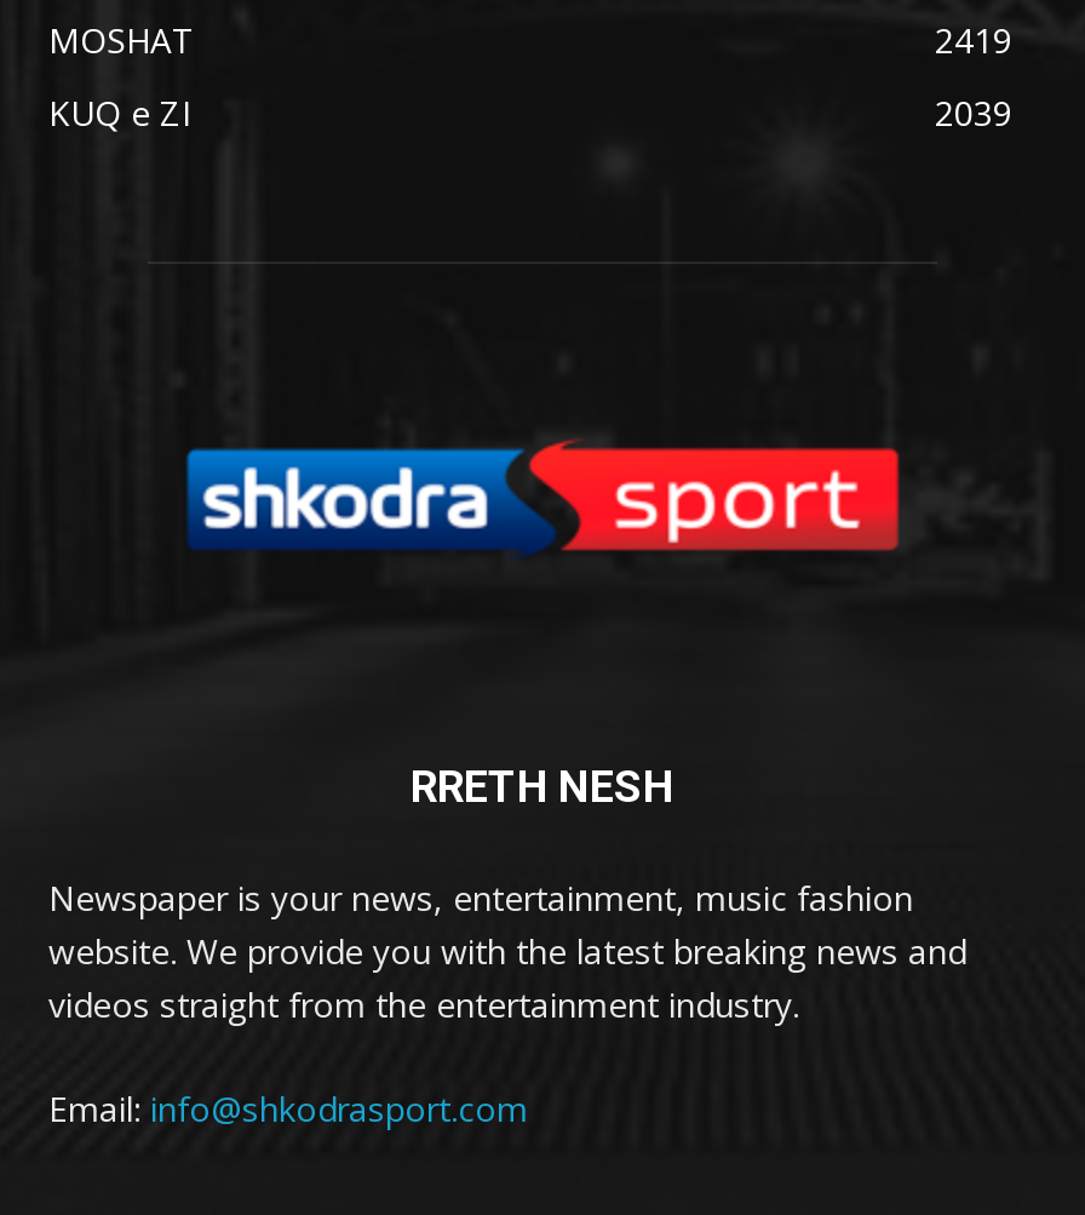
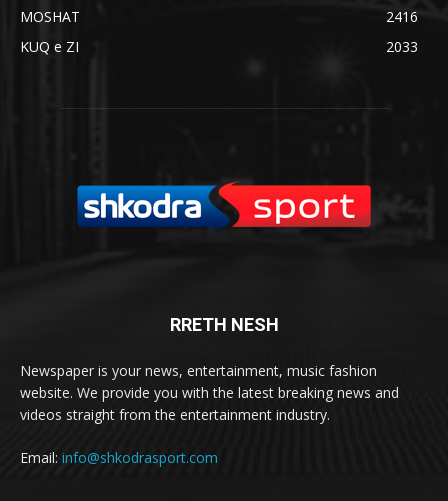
- 2419
+ 2416

- 2039
+ 2033
